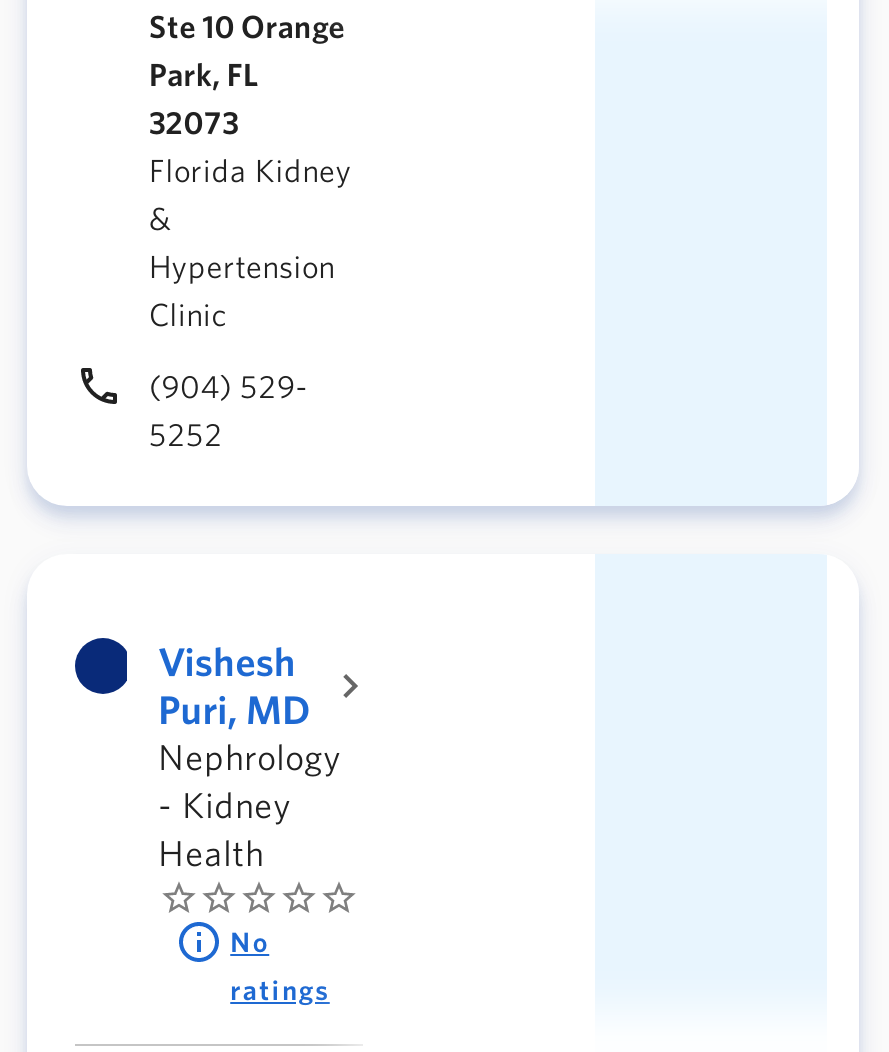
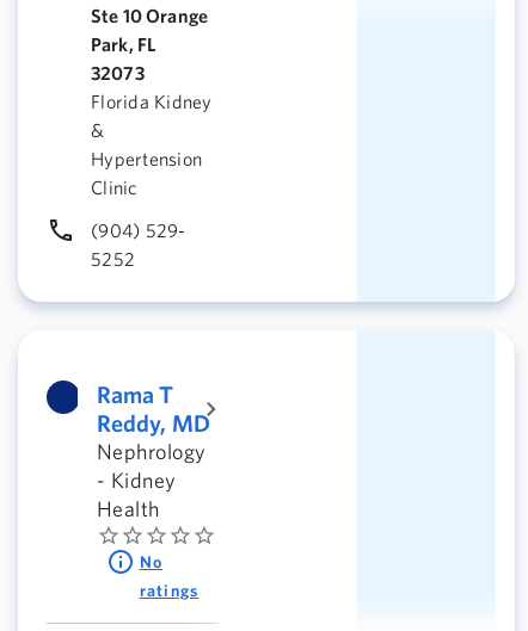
- Vishesh
- Puri, MD
+ Rama T
+ Reddy, MD
